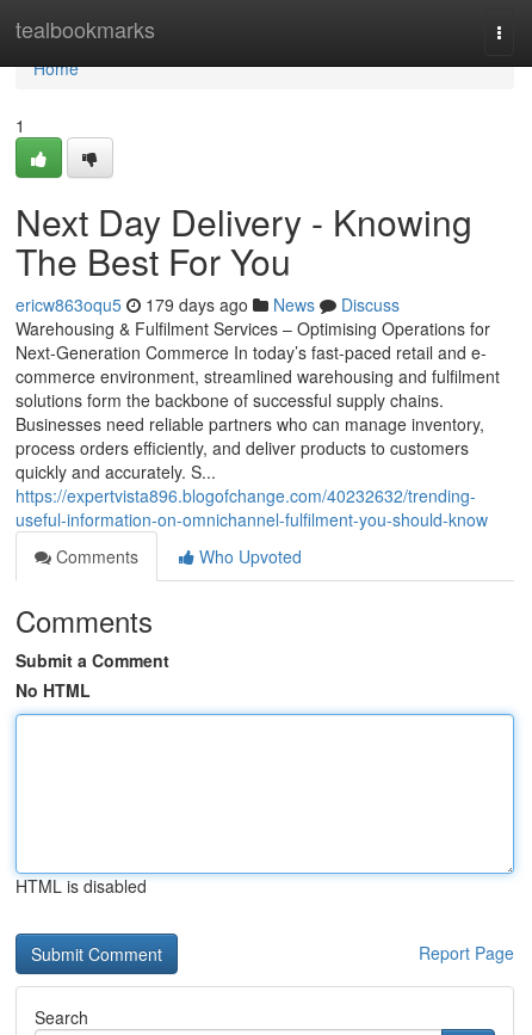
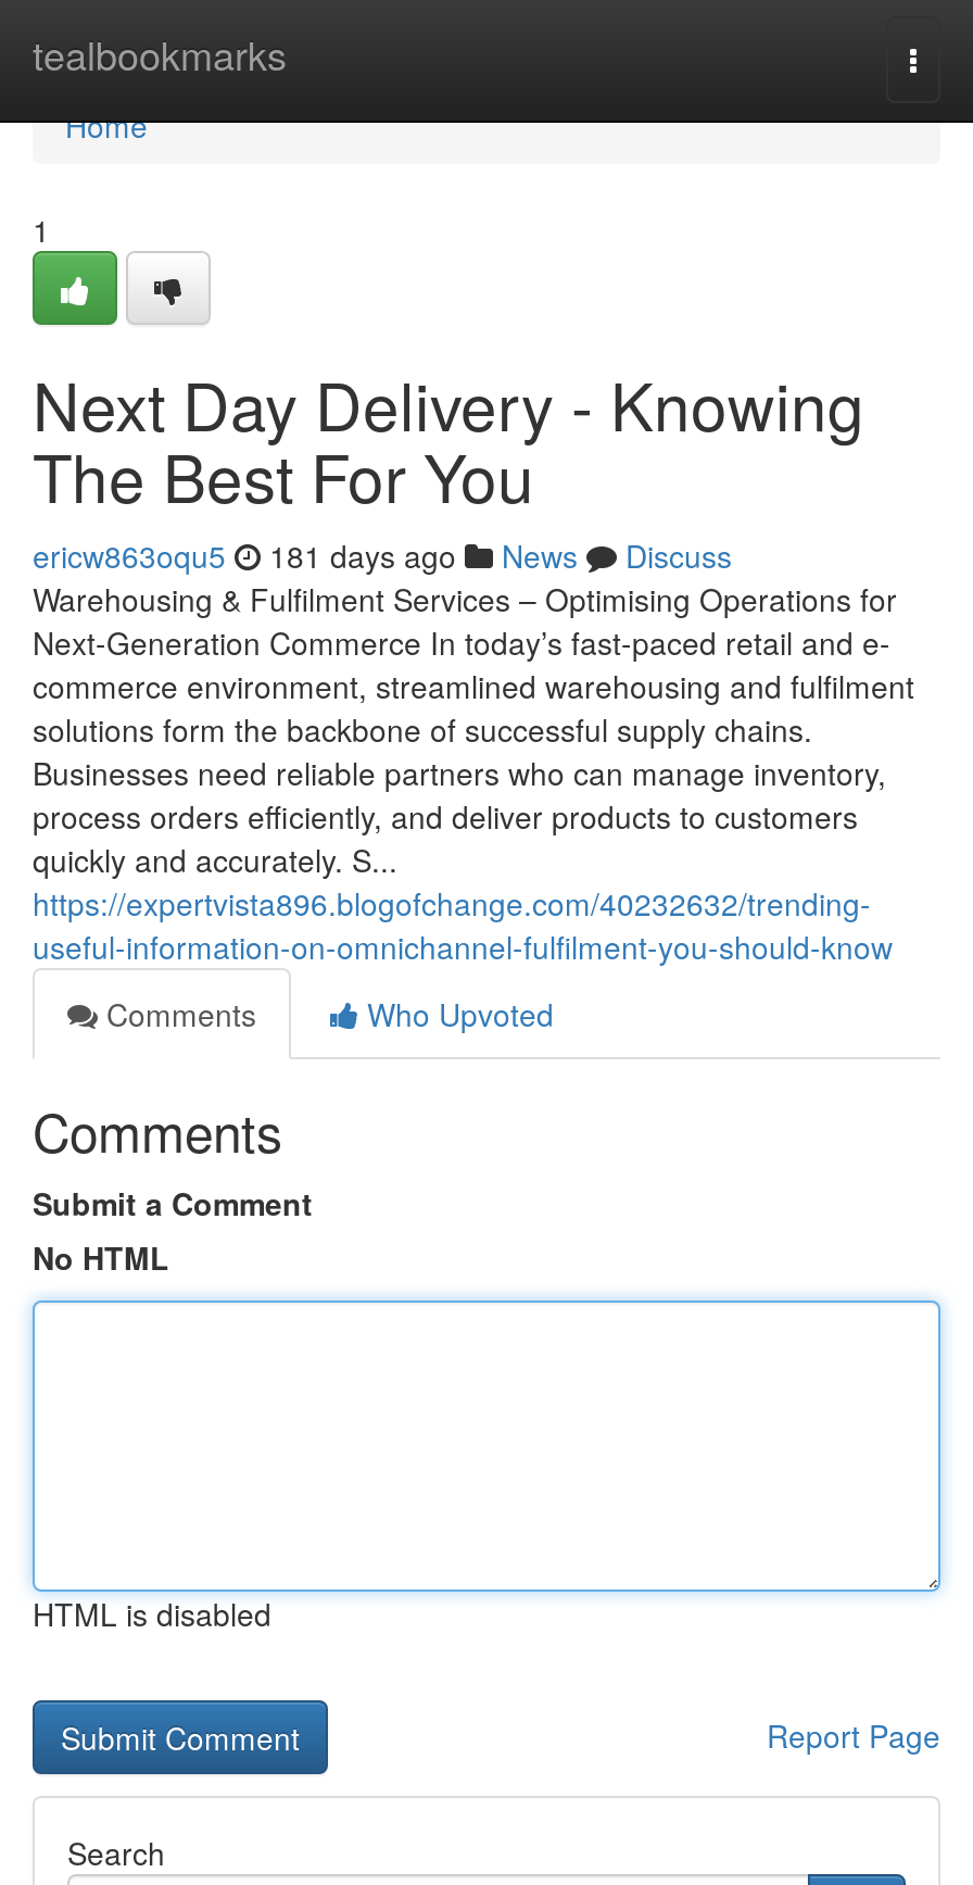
- ericw863oqu5 179 days ago News Discuss
+ ericw863oqu5 181 days ago News Discuss
